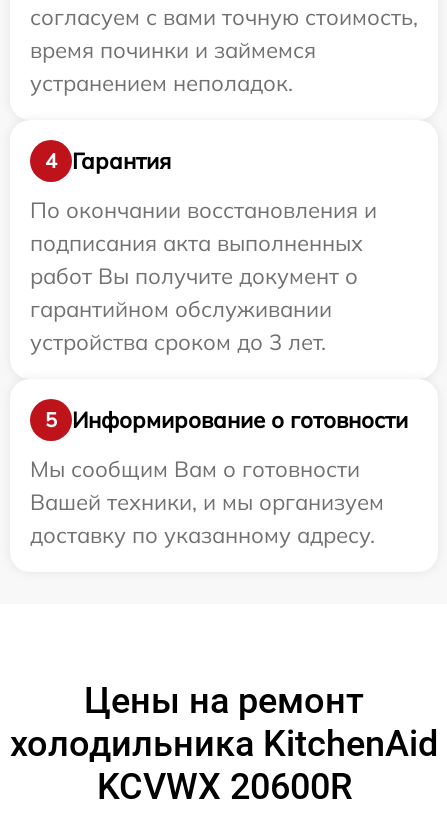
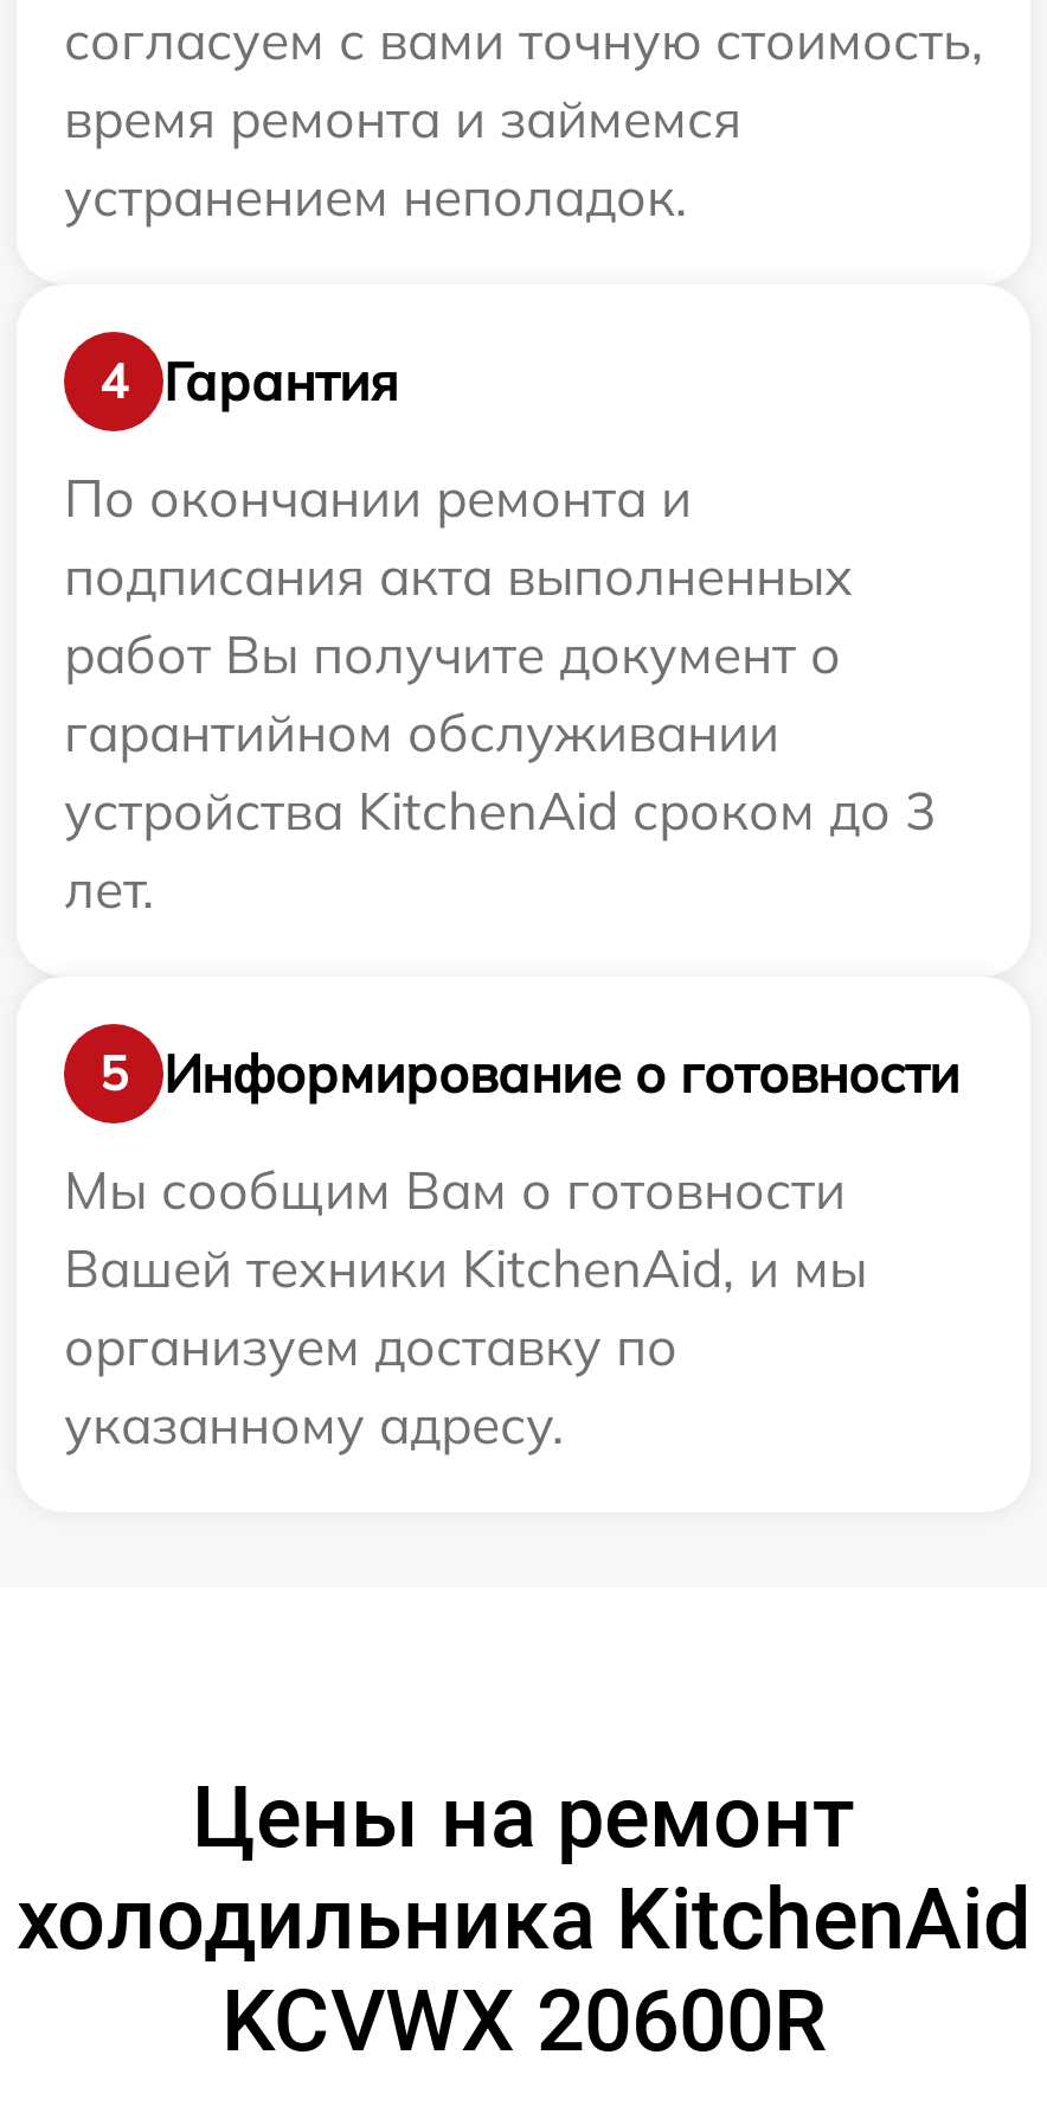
- время починки и займемся
+ время ремонта и займемся

- По окончании восстановления и
+ По окончании ремонта и

- устройства сроком до 3 лет.
+ устройства KitchenAid сроком до 3
+ лет.

- Вашей техники, и мы организуем
- доставку по указанному адресу.
+ Вашей техники KitchenAid, и мы
+ организуем доставку по
+ указанному адресу.
